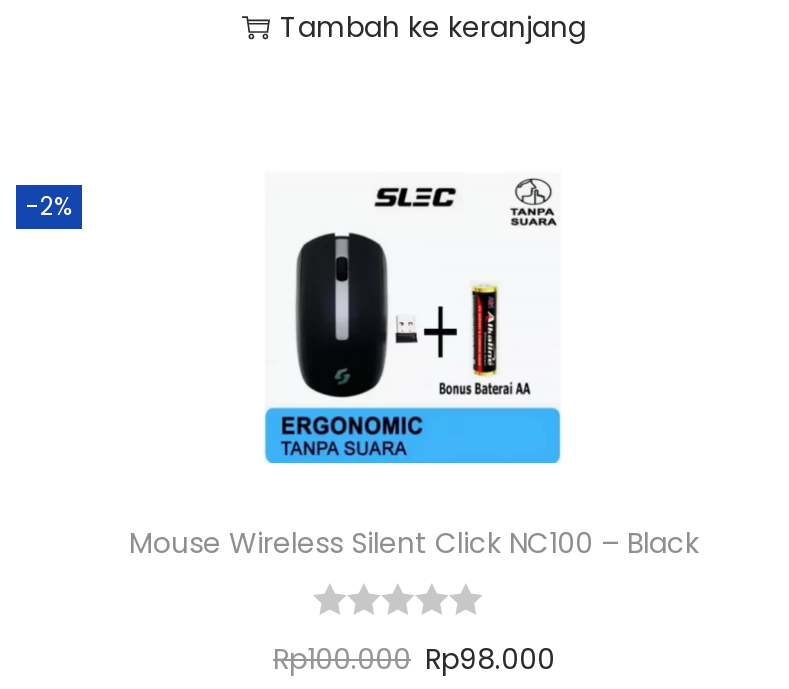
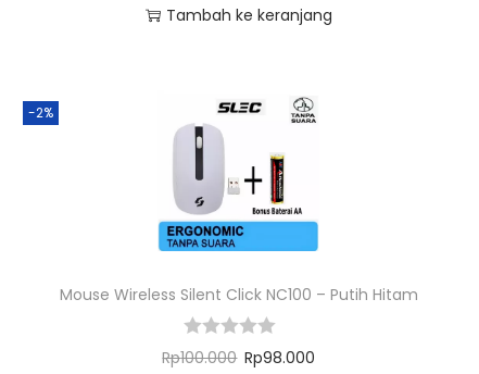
- [image]
+ [image]

- Mouse Wireless Silent Click NC100 – Black
+ Mouse Wireless Silent Click NC100 – Putih Hitam
